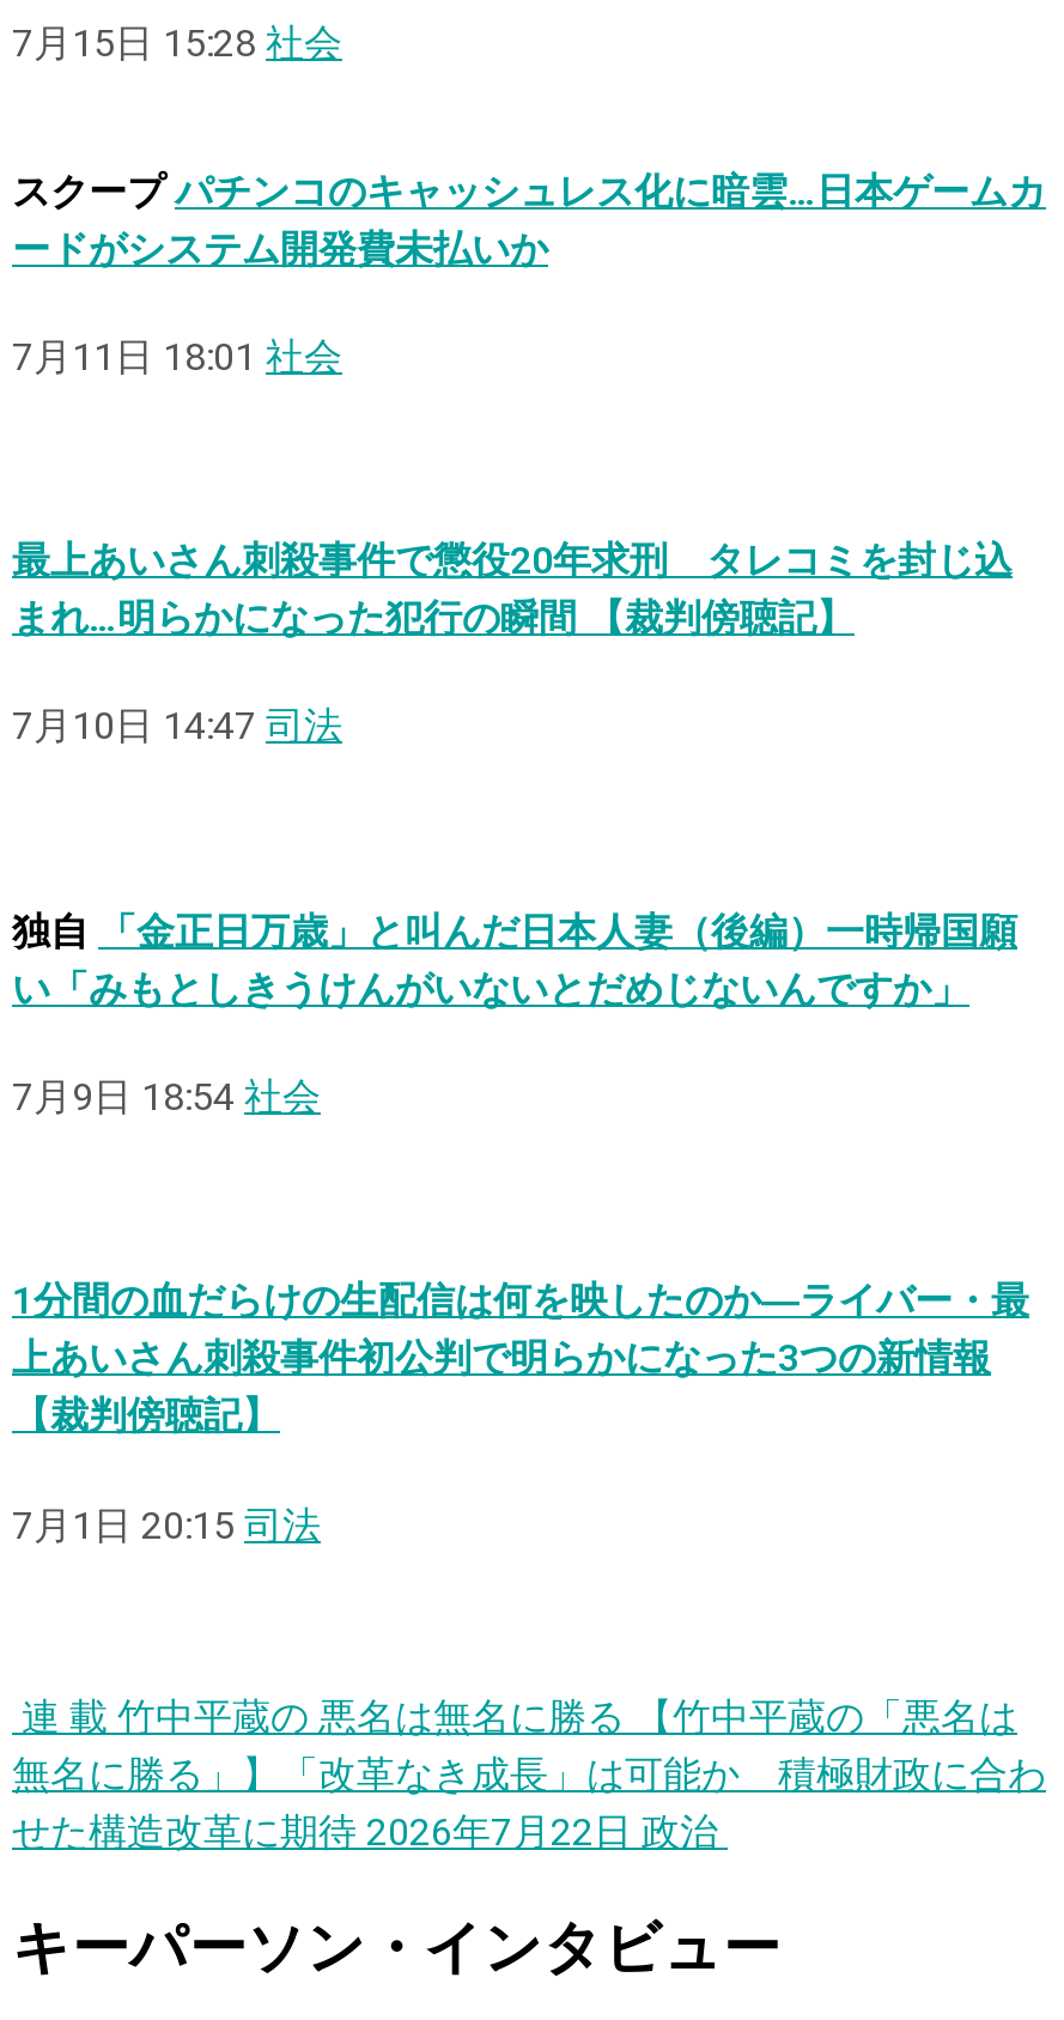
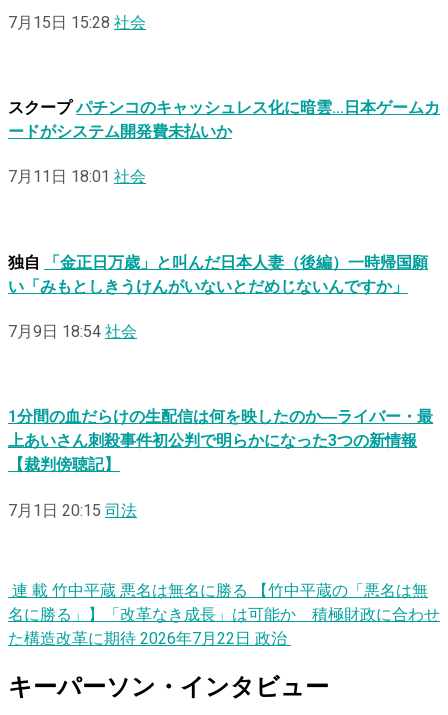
moved down: スクープ パチンコのキャッシュレス化に暗雲…日本ゲームカ | ードがシステム開発費未払いか | 7月11日 18:01 社会

- 最上あいさん刺殺事件で懲役20年求刑 タレコミを封じ込
- まれ…明らかになった犯行の瞬間 【裁判傍聴記】
- 7月10日 14:47 司法

- 連 載 竹中平蔵の 悪名は無名に勝る 【竹中平蔵の「悪名は
- 無名に勝る」】「改革なき成長」は可能か 積極財政に合わ
- せた構造改革に期待 2026年7月22日 政治
+ 連 載 竹中平蔵 悪名は無名に勝る 【竹中平蔵の「悪名は無
+ 名に勝る」】「改革なき成長」は可能か 積極財政に合わせ
+ た構造改革に期待 2026年7月22日 政治
